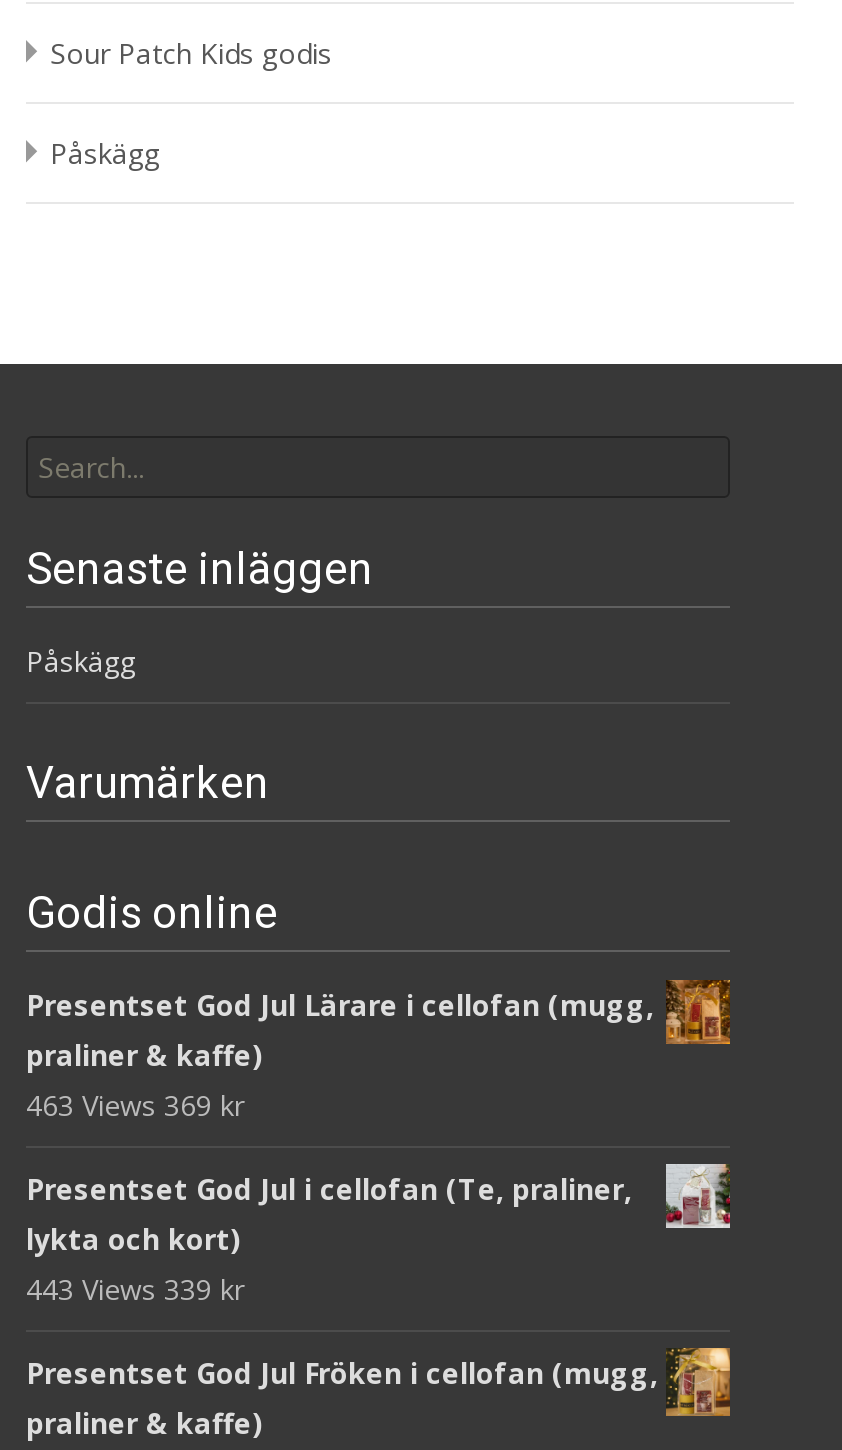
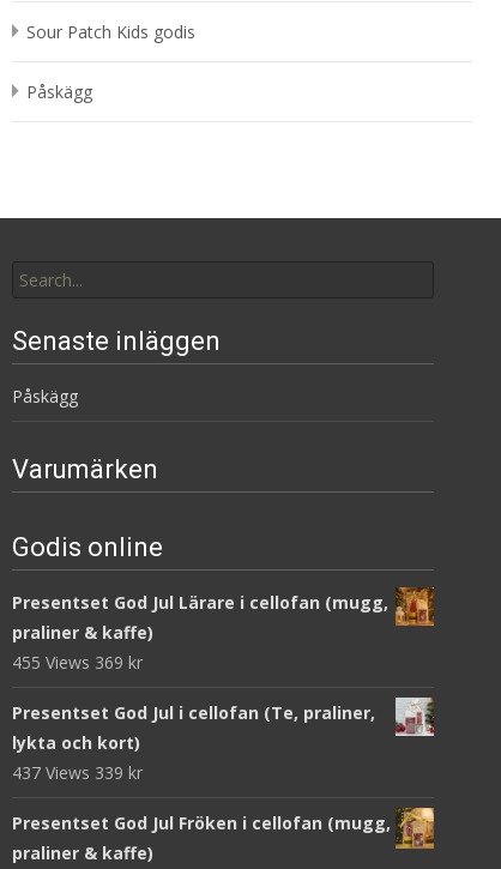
- 463 Views 369 kr
+ 455 Views 369 kr

- 443 Views 339 kr
+ 437 Views 339 kr
